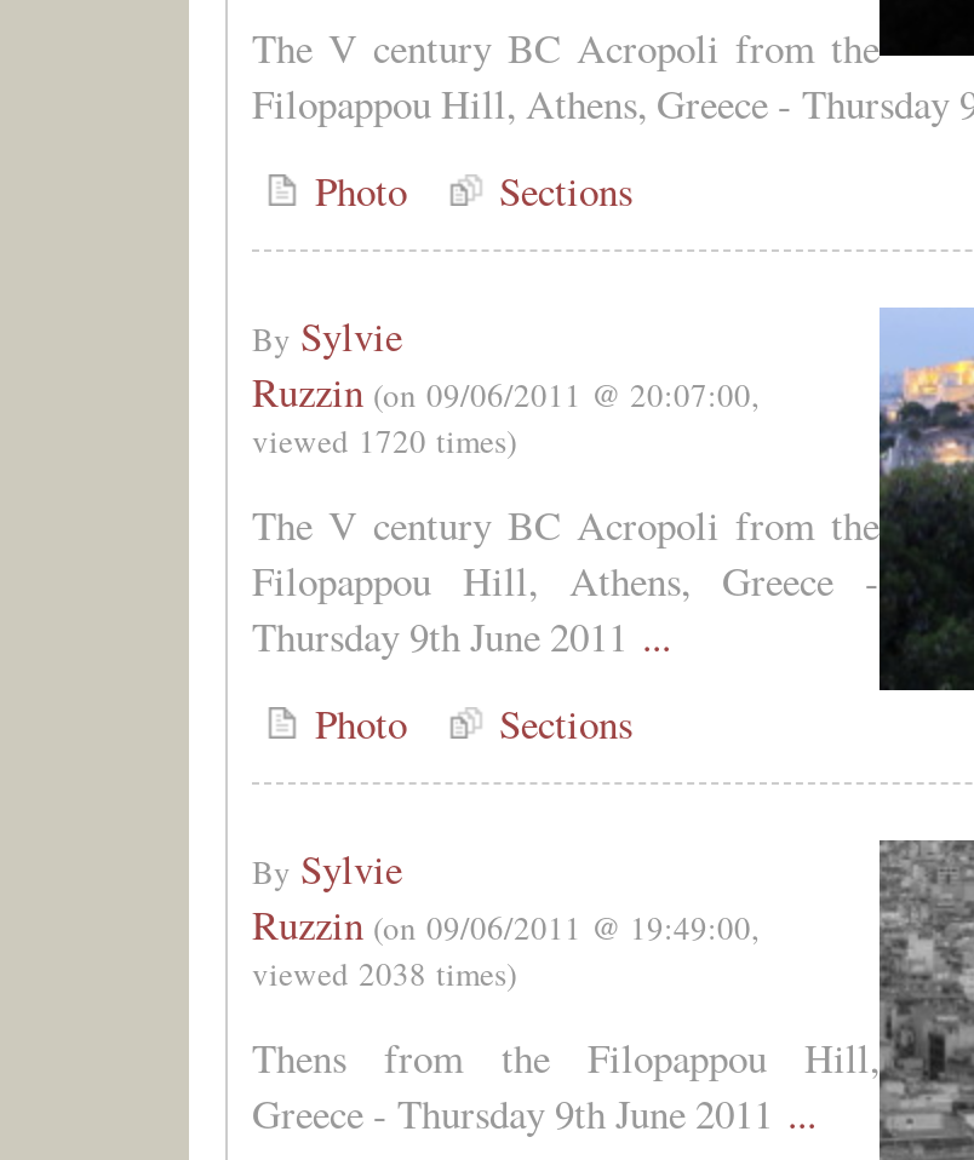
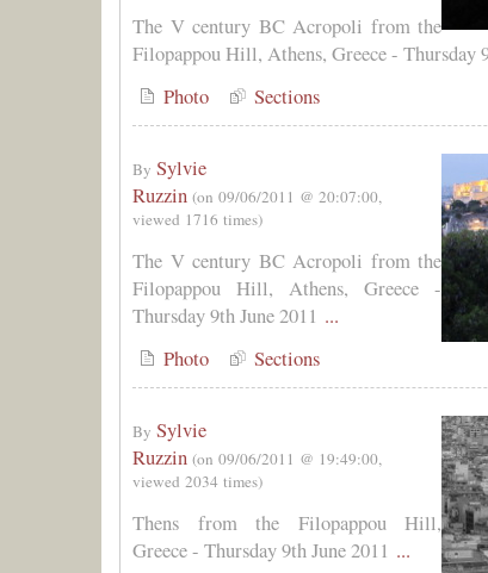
- viewed 1720 times)
+ viewed 1716 times)

- viewed 2038 times)
+ viewed 2034 times)
